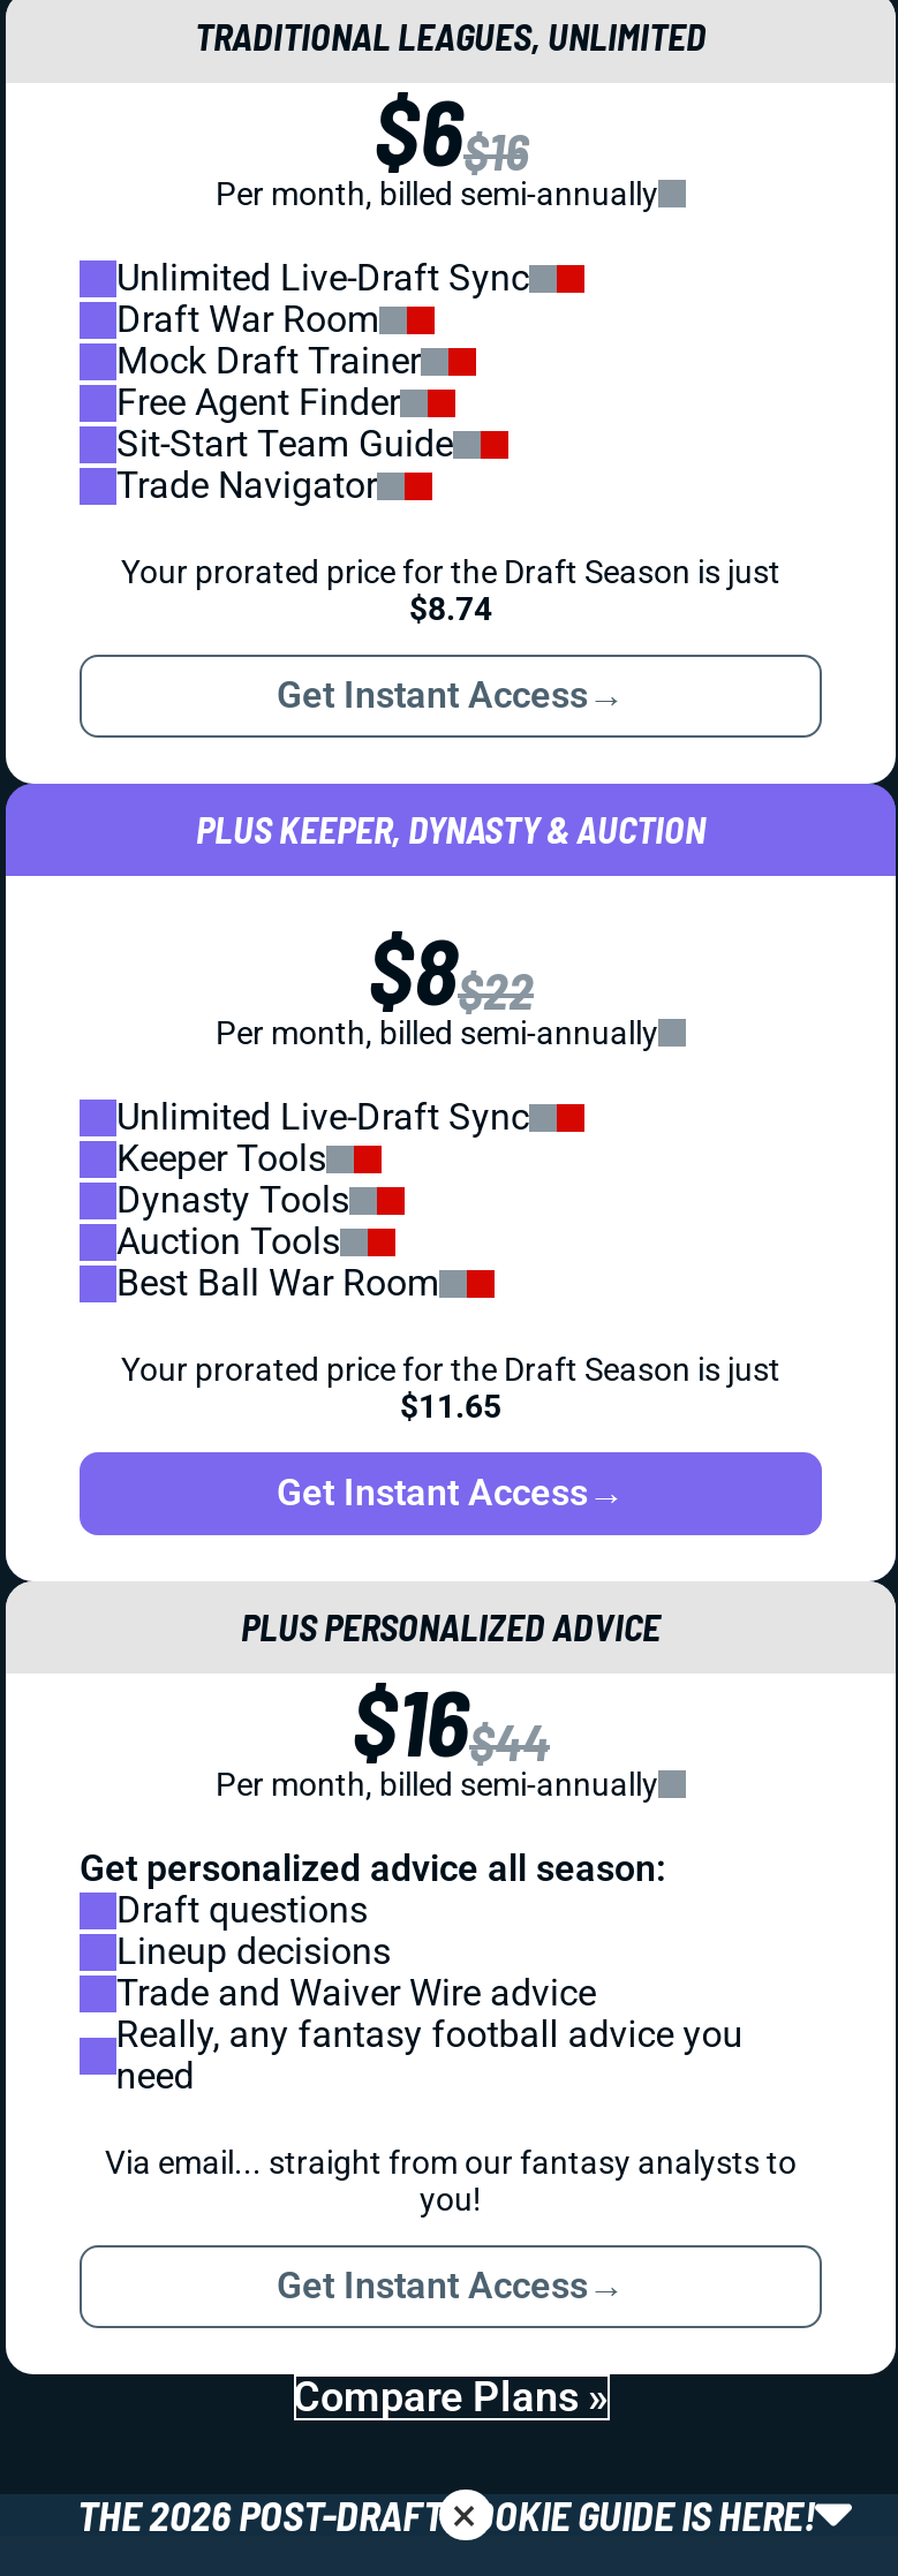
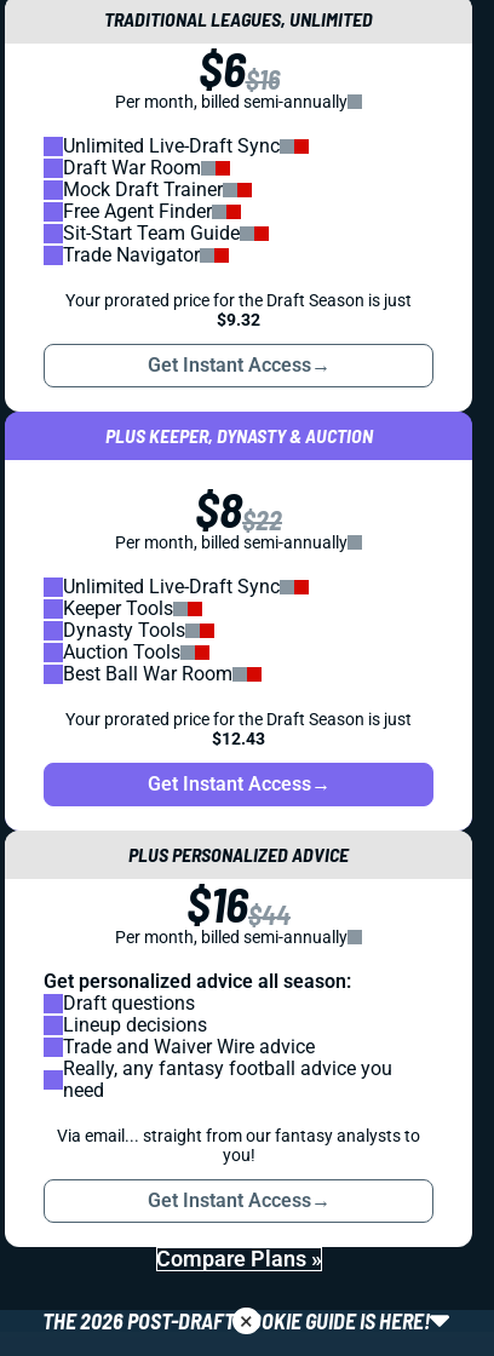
- $8.74
+ $9.32

- $11.65
+ $12.43
